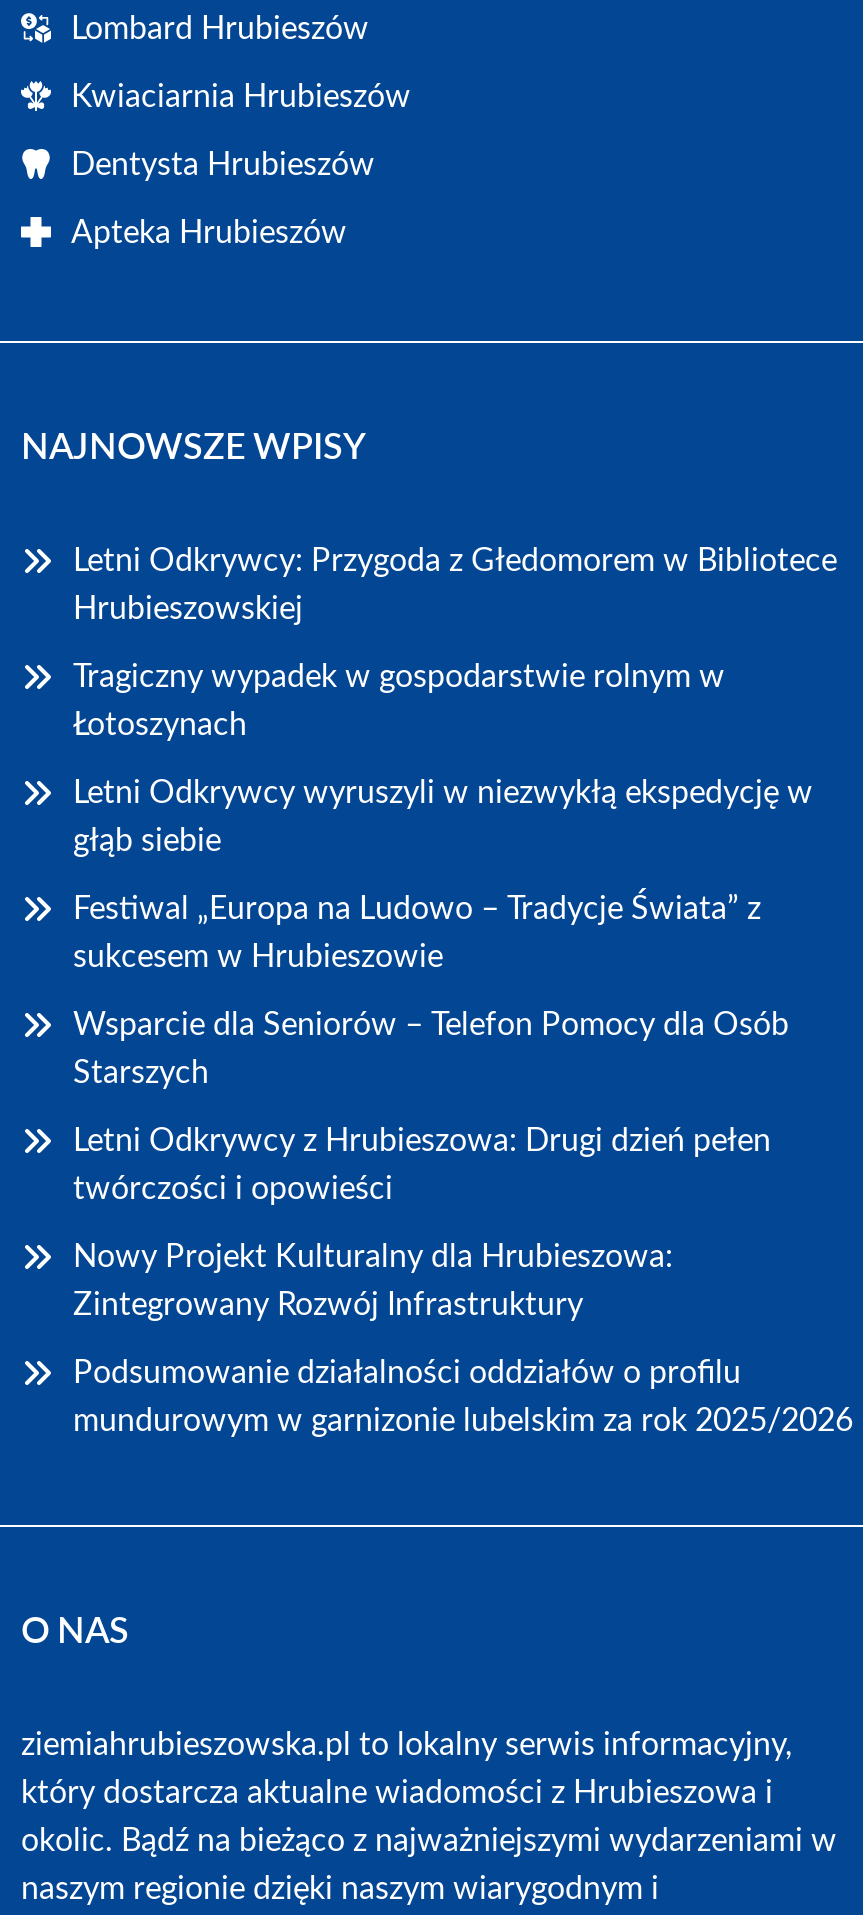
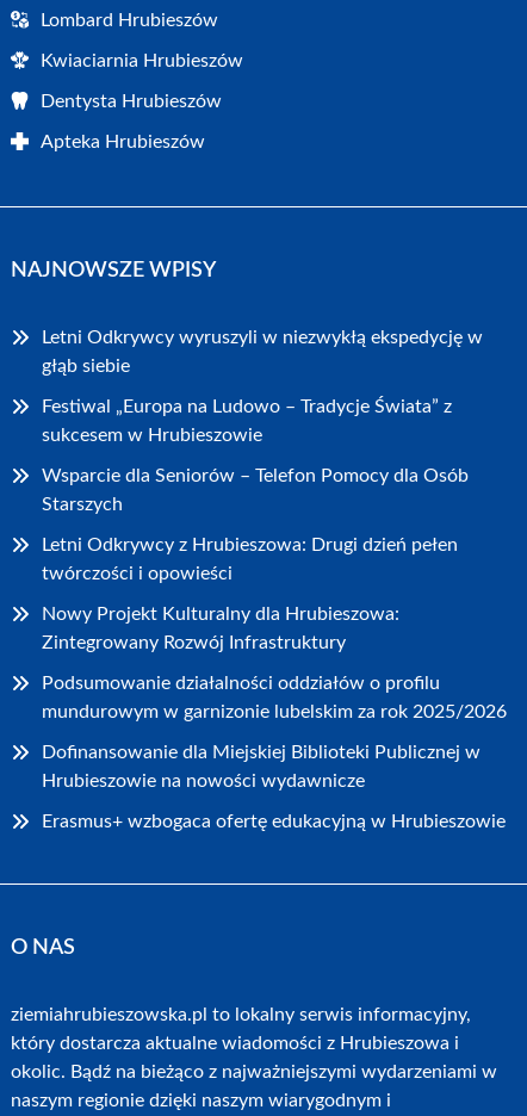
- Letni Odkrywcy: Przygoda z Głedomorem w Bibliotece
- Hrubieszowskiej
- Tragiczny wypadek w gospodarstwie rolnym w
- Łotoszynach

moved up: Letni Odkrywcy wyruszyli w niezwykłą ekspedycję w | głąb siebie | Festiwal „Europa na Ludowo – Tradycje Świata” z | ... | Podsumowanie działalności oddziałów o profilu | mundurowym w garnizonie lubelskim za rok 2025/2026

+ Dofinansowanie dla Miejskiej Biblioteki Publicznej w
+ Hrubieszowie na nowości wydawnicze
+ Erasmus+ wzbogaca ofertę edukacyjną w Hrubieszowie
